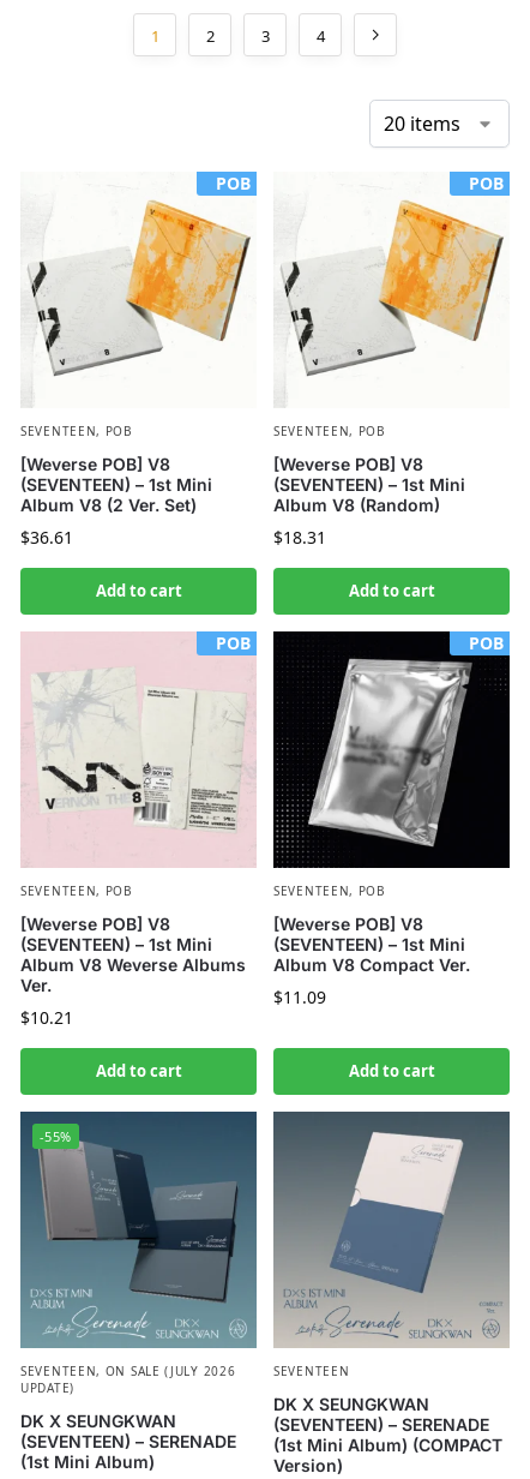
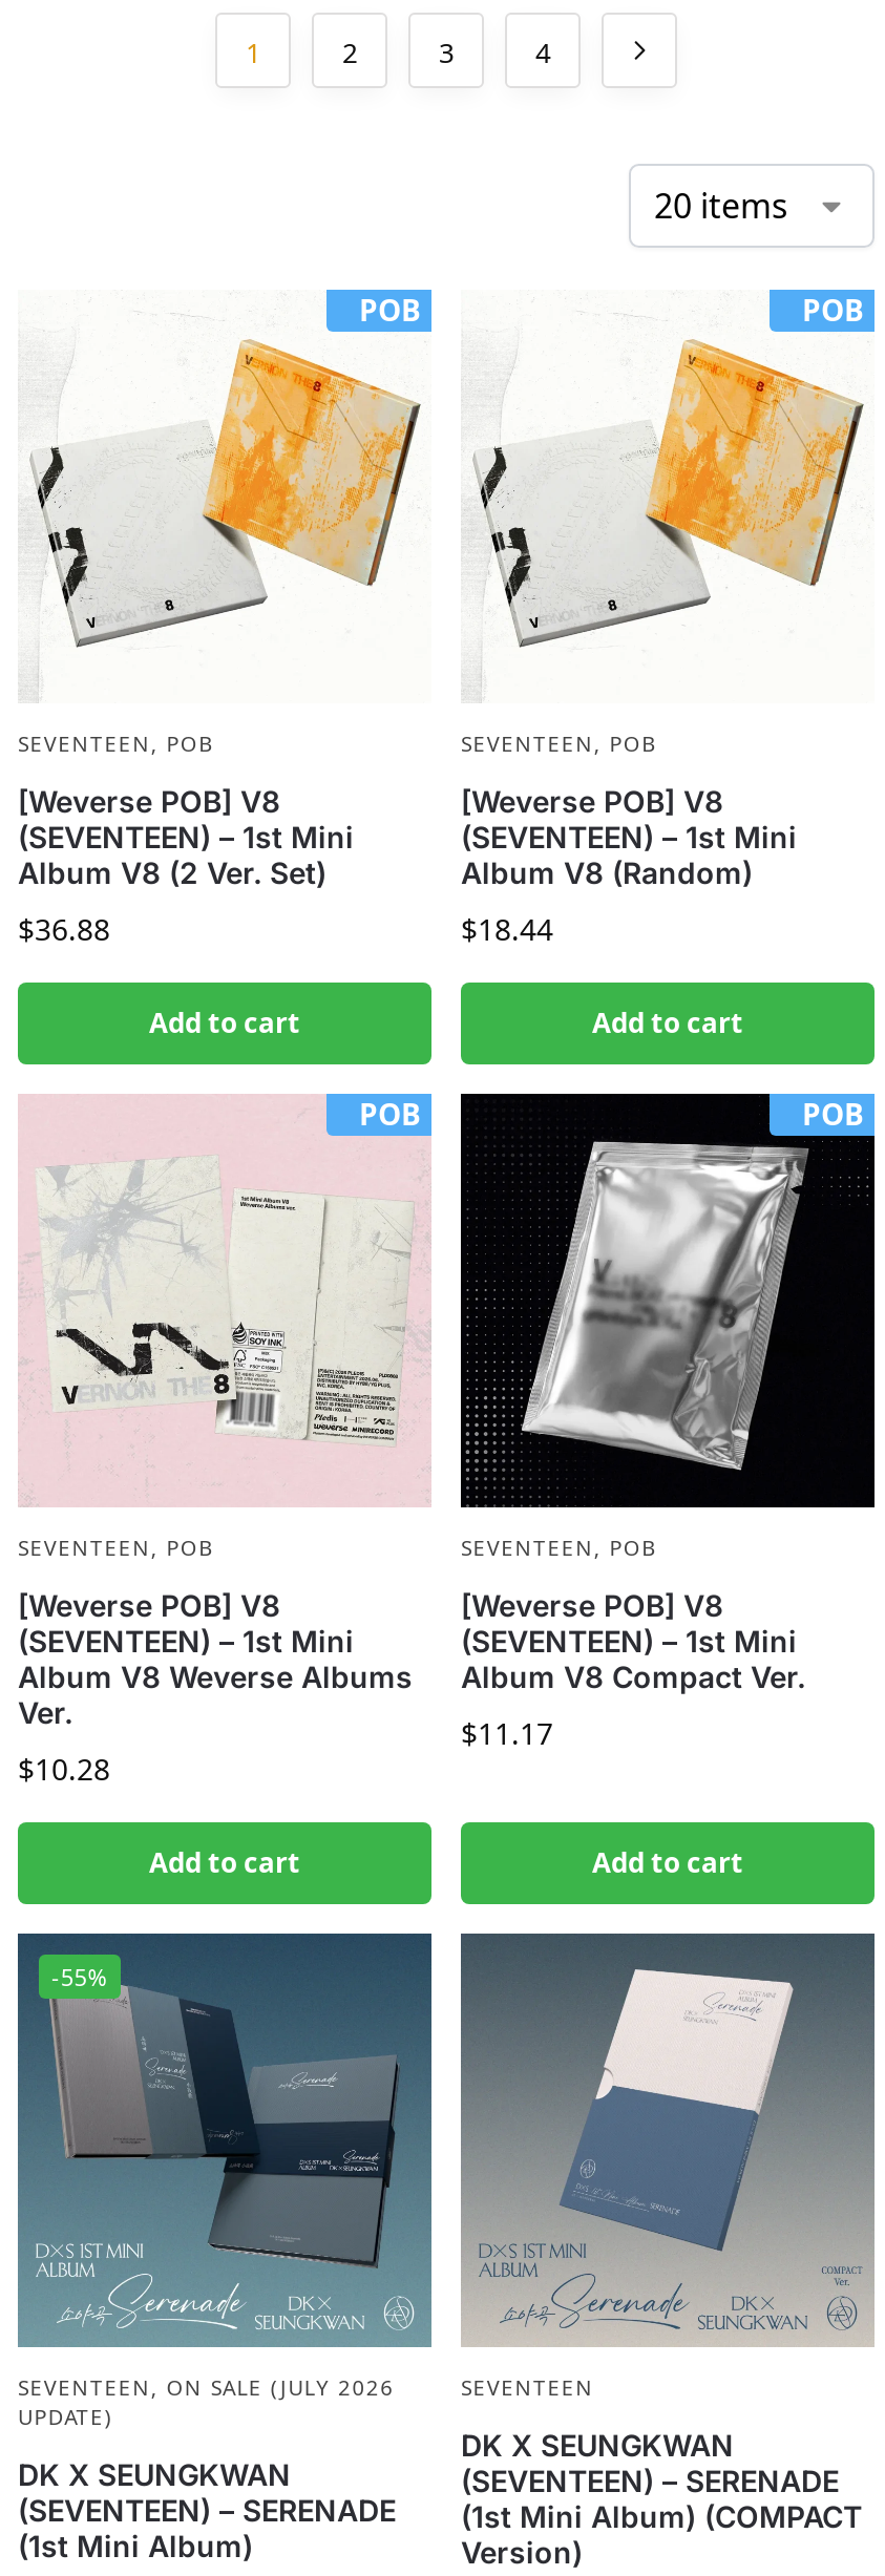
- $36.61
+ $36.88

- $18.31
+ $18.44

- $11.09
+ $11.17

- $10.21
+ $10.28
